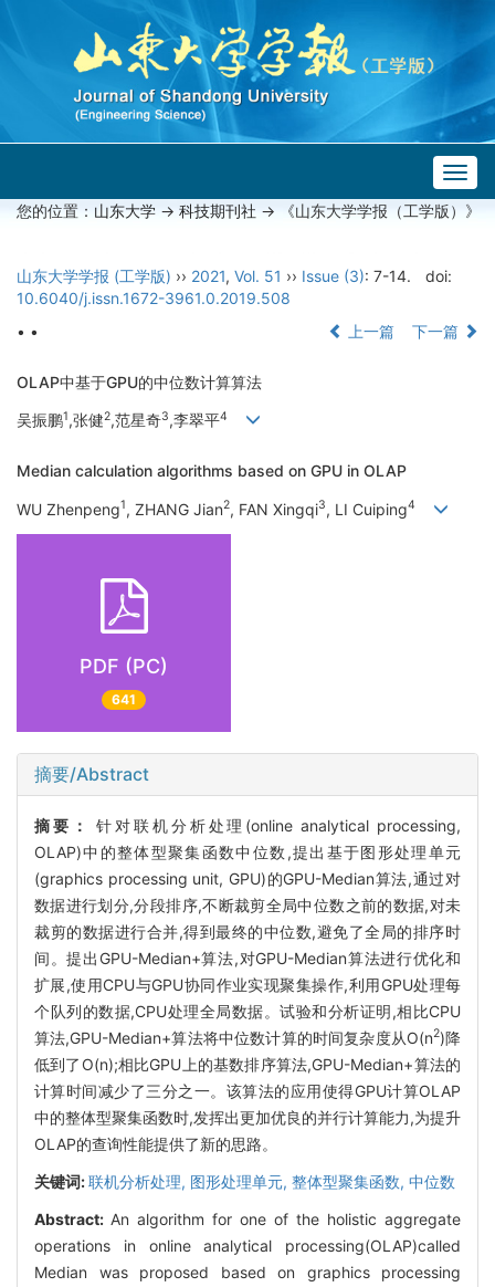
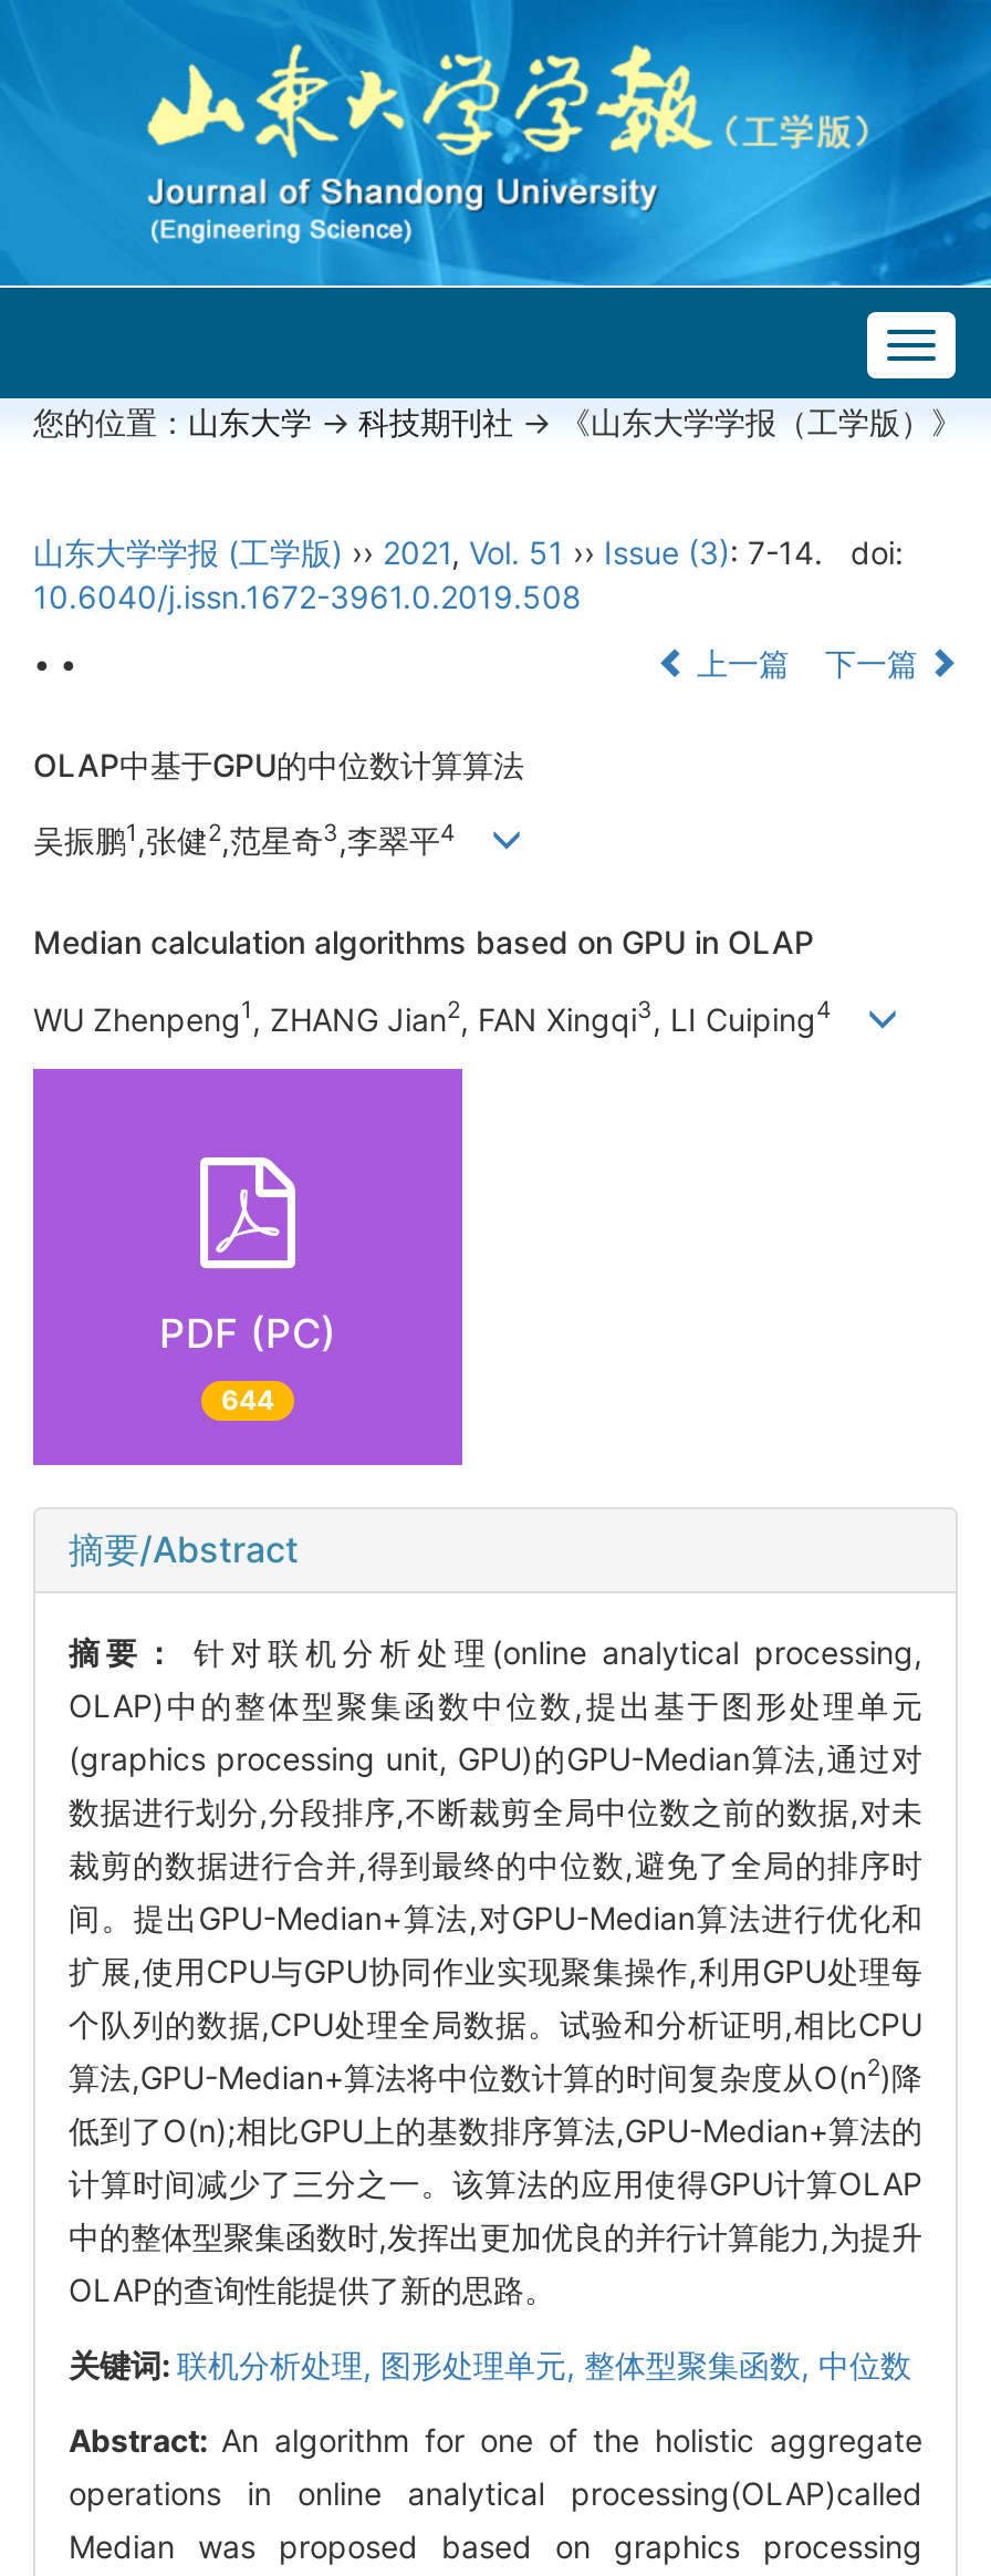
- 641
+ 644
